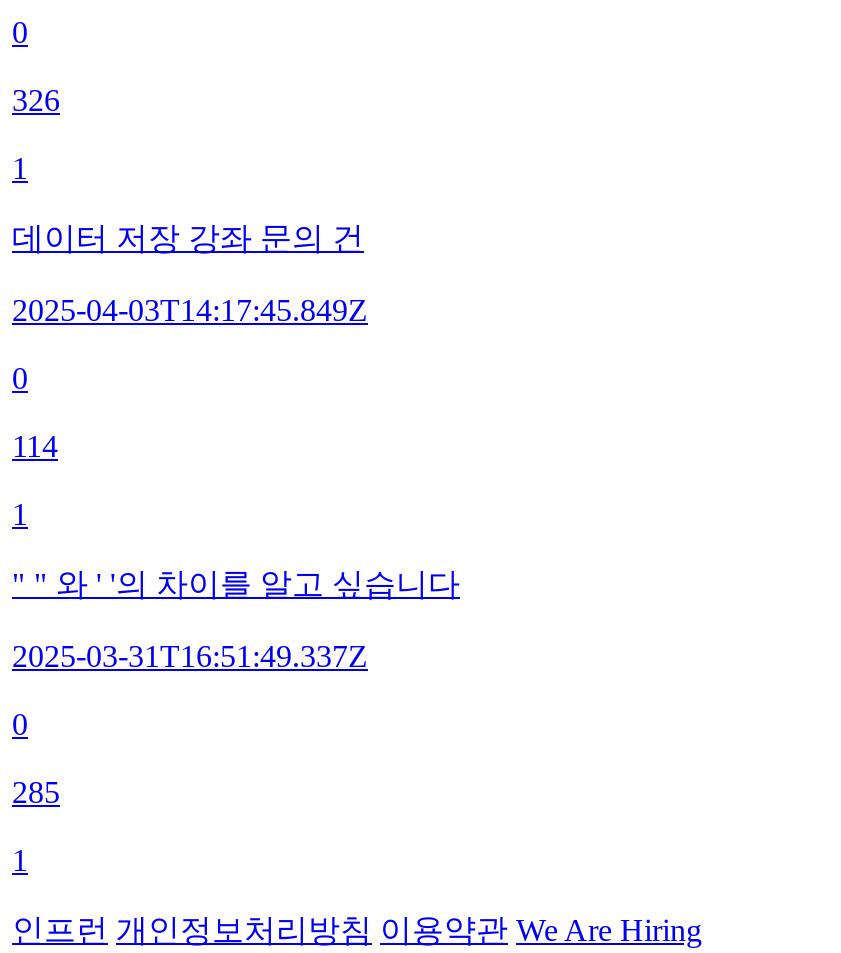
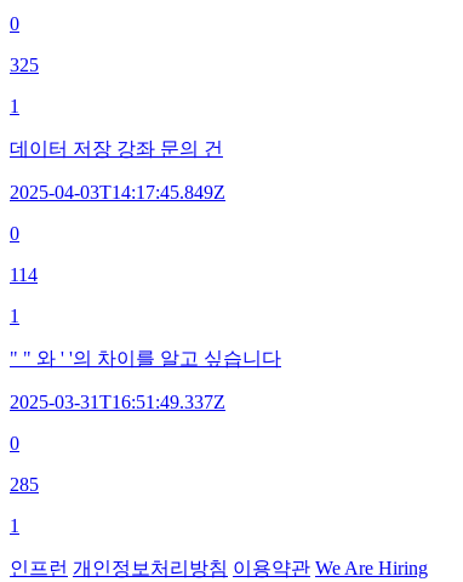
- 326
+ 325
